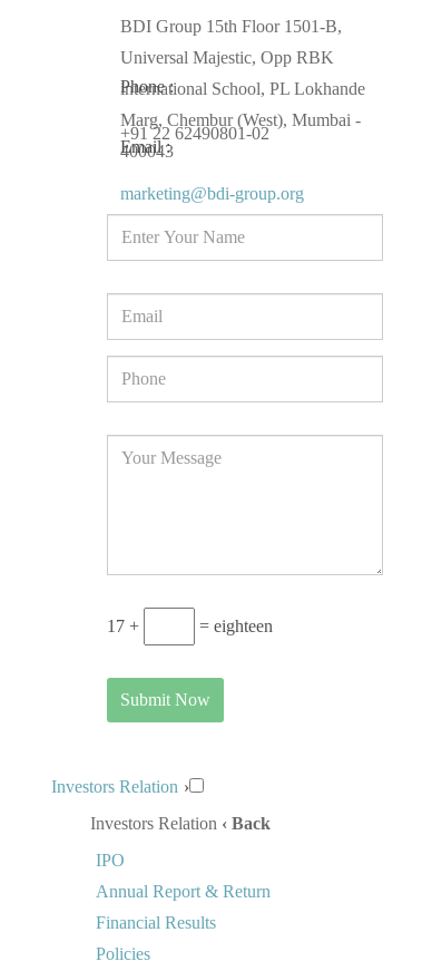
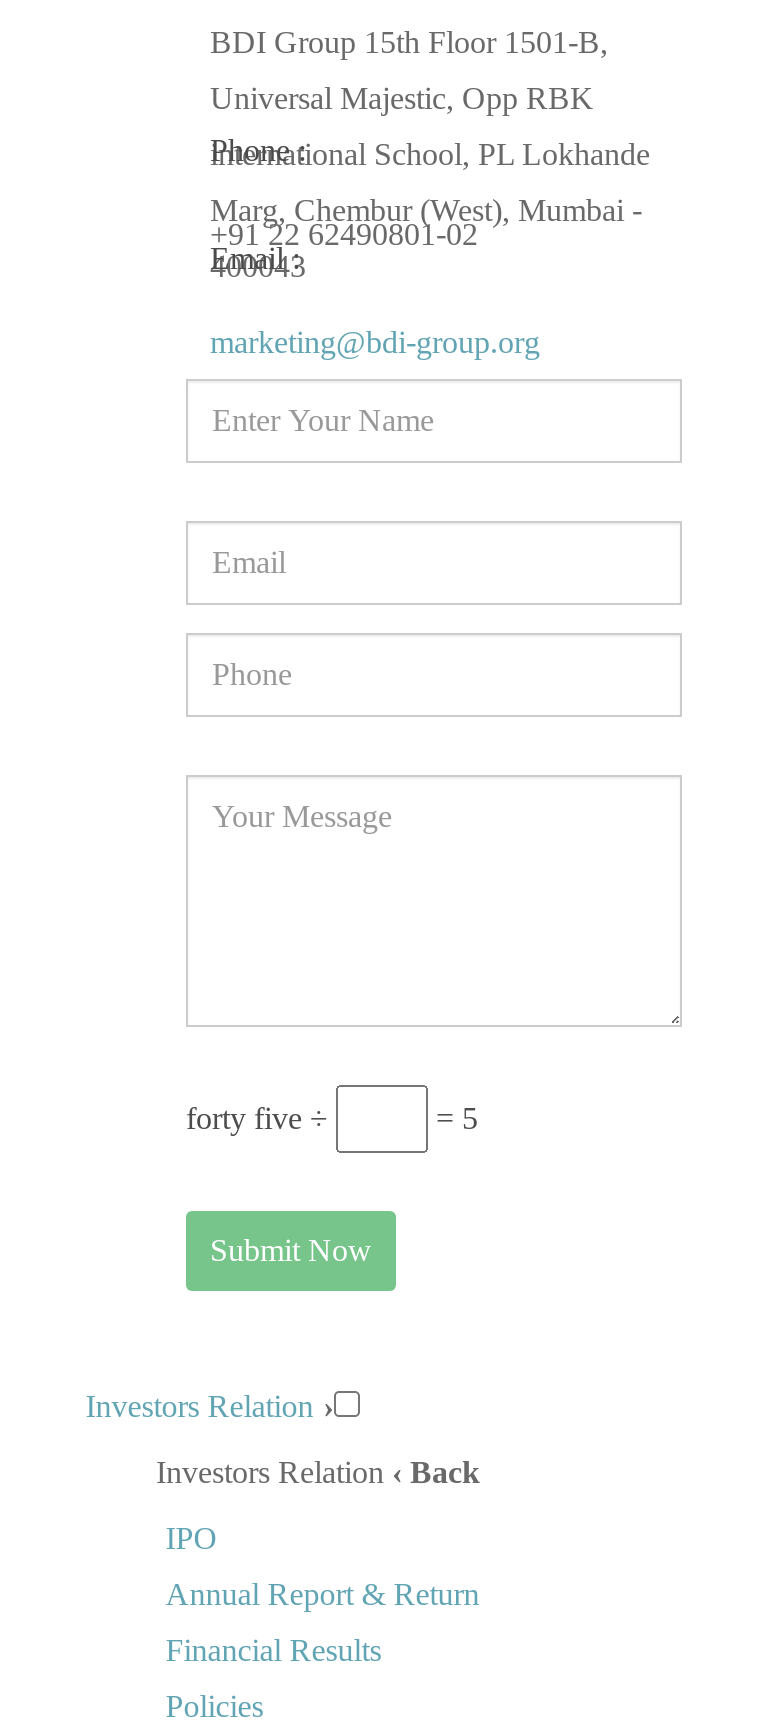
- 17 +
- = eighteen
+ forty five ÷
+ = 5
